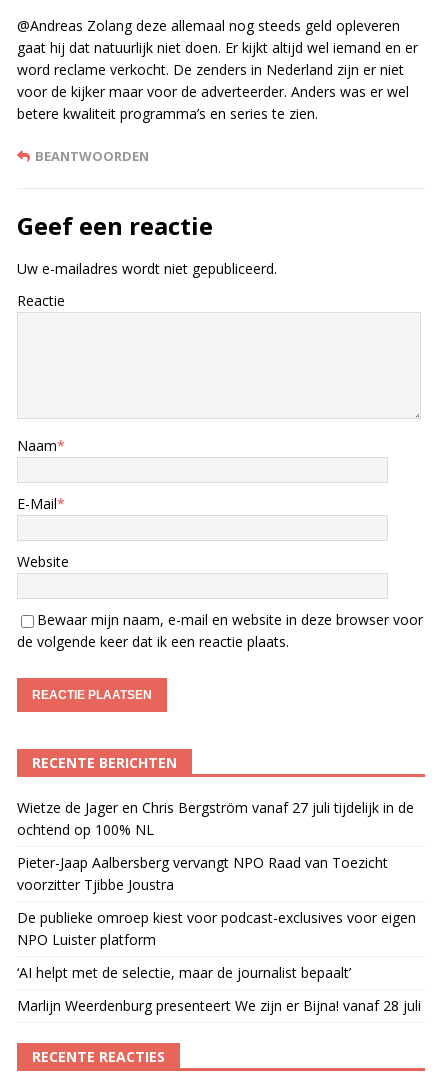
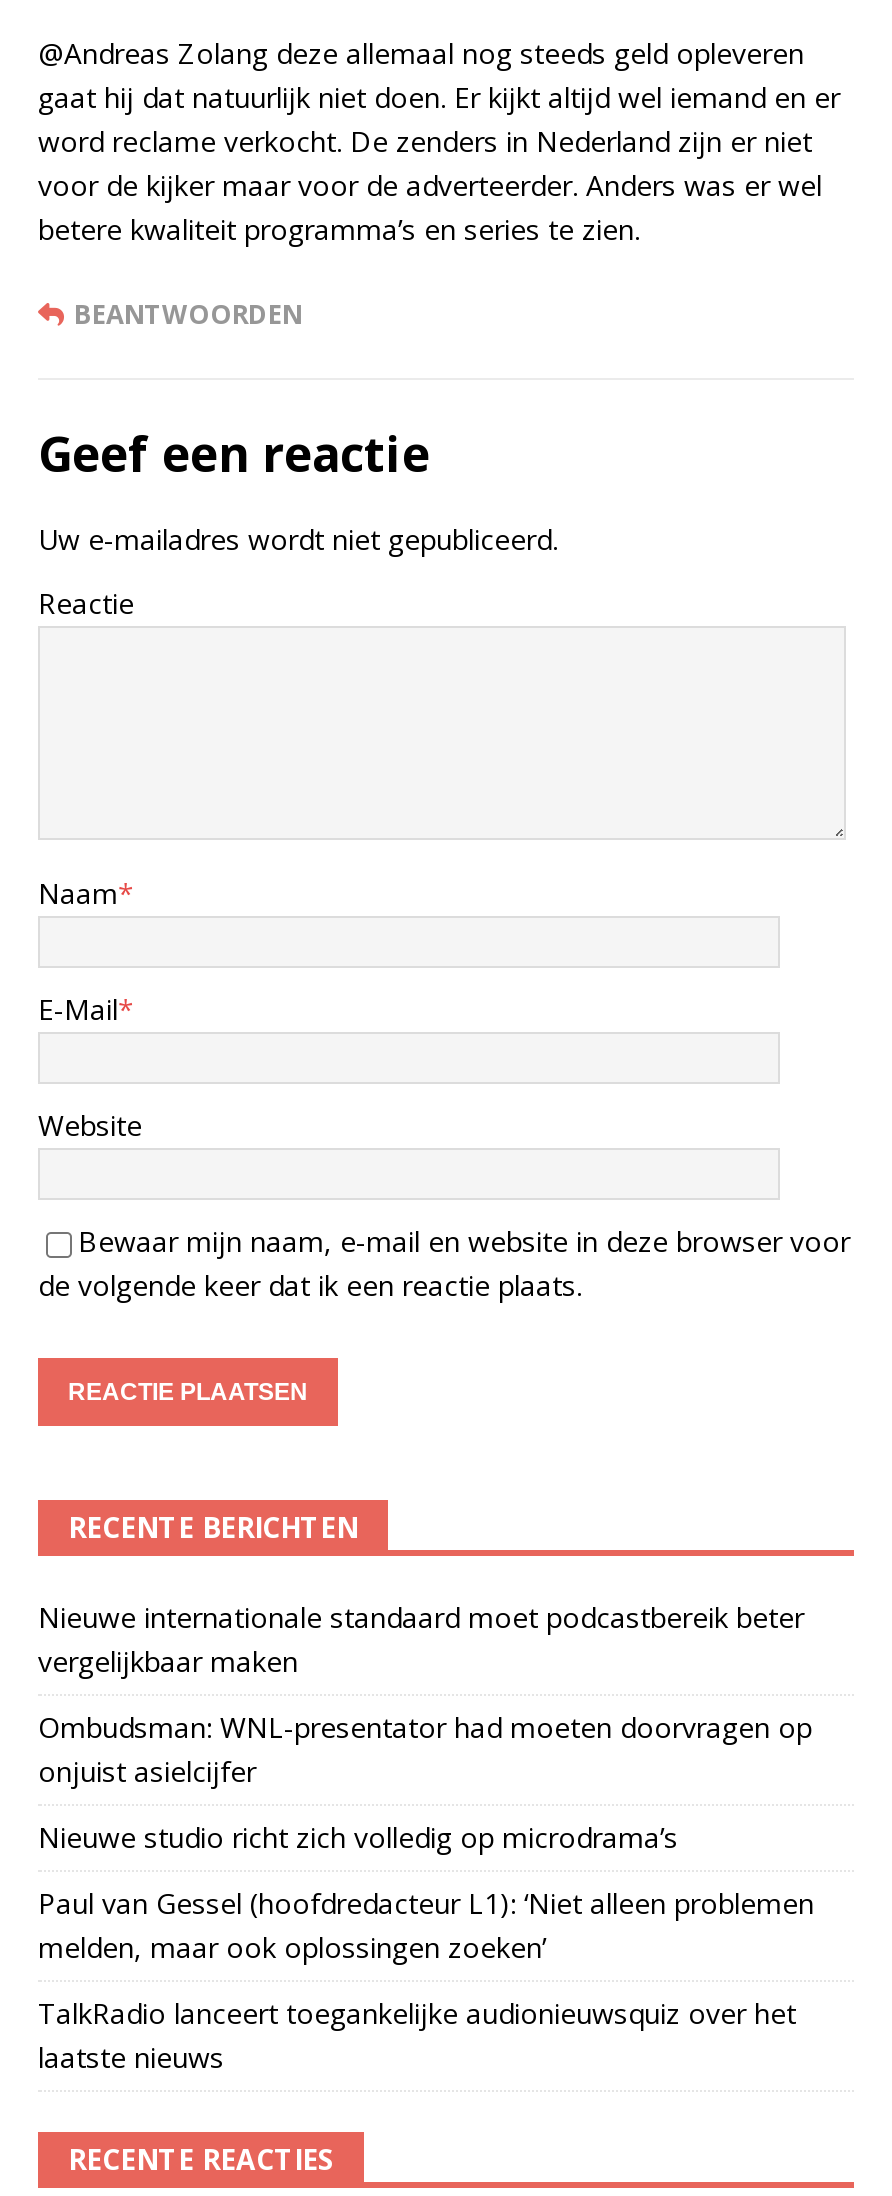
- Wietze de Jager en Chris Bergström vanaf 27 juli tijdelijk in de
- ochtend op 100% NL
+ Nieuwe internationale standaard moet podcastbereik beter
+ vergelijkbaar maken

- Pieter-Jaap Aalbersberg vervangt NPO Raad van Toezicht
- voorzitter Tjibbe Joustra
+ Ombudsman: WNL-presentator had moeten doorvragen op
+ onjuist asielcijfer

- De publieke omroep kiest voor podcast-exclusives voor eigen
- NPO Luister platform
+ Nieuwe studio richt zich volledig op microdrama’s

- ‘AI helpt met de selectie, maar de journalist bepaalt’
+ Paul van Gessel (hoofdredacteur L1): ‘Niet alleen problemen
+ melden, maar ook oplossingen zoeken’

- Marlijn Weerdenburg presenteert We zijn er Bijna! vanaf 28 juli
+ TalkRadio lanceert toegankelijke audionieuwsquiz over het
+ laatste nieuws
